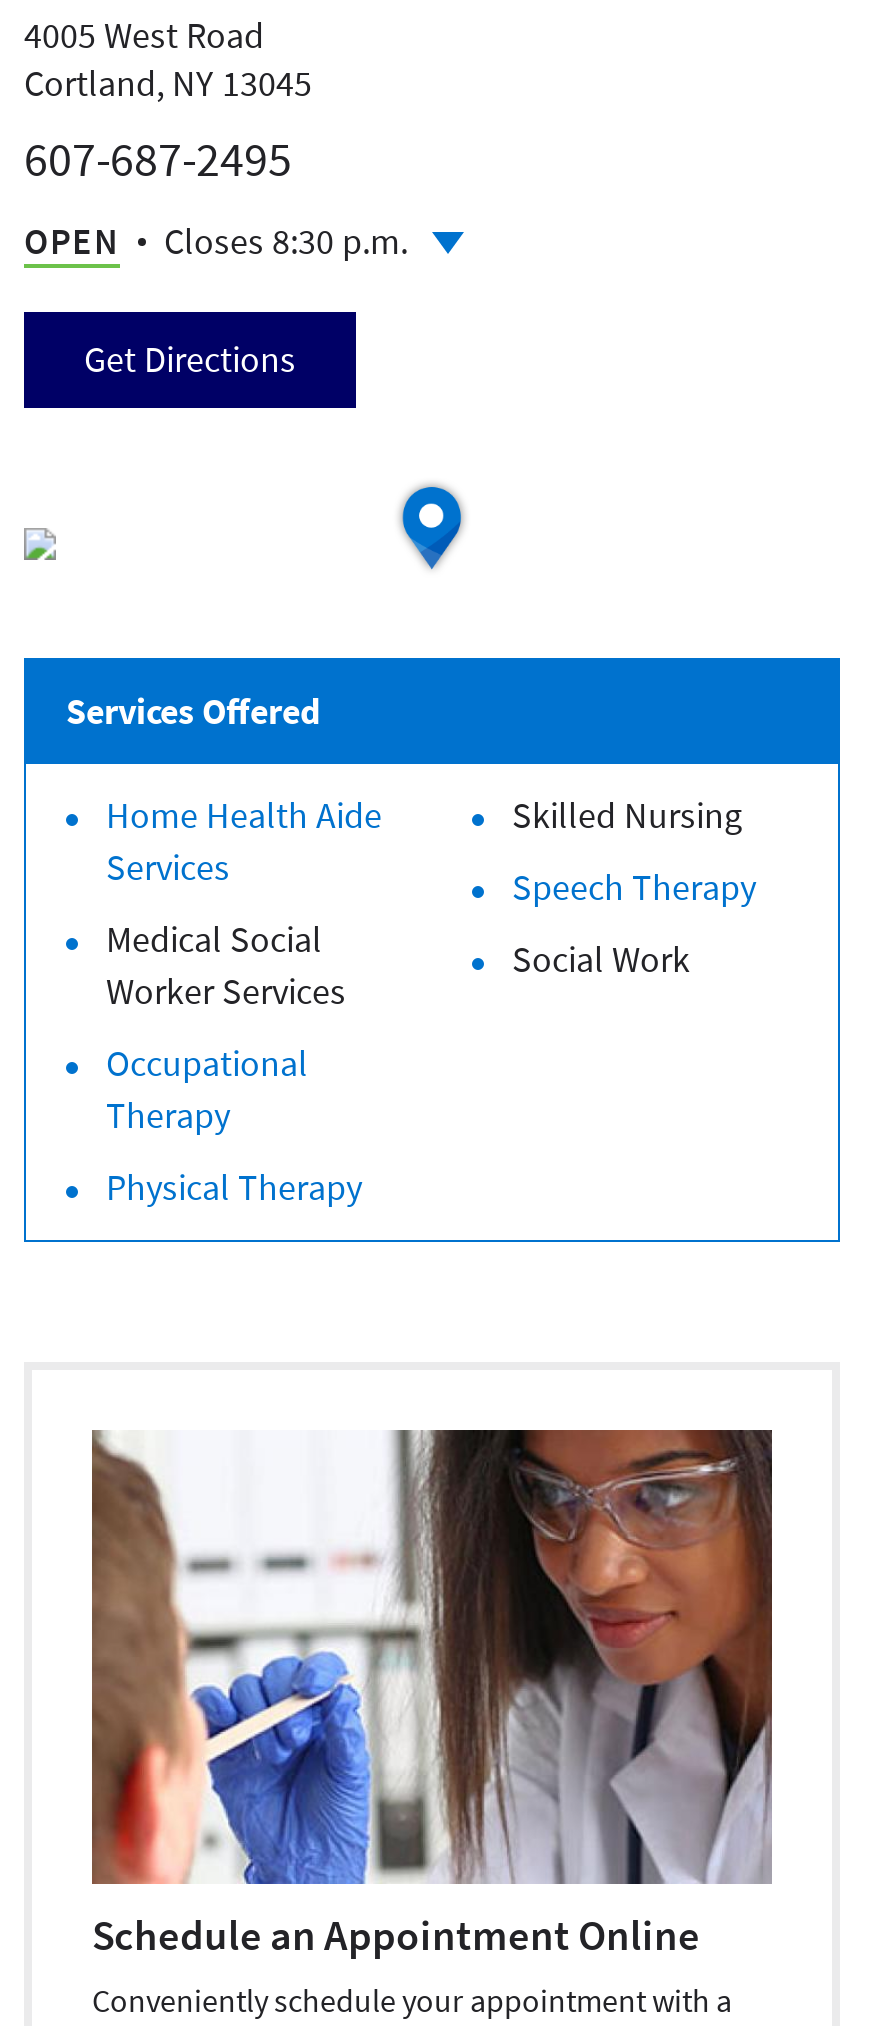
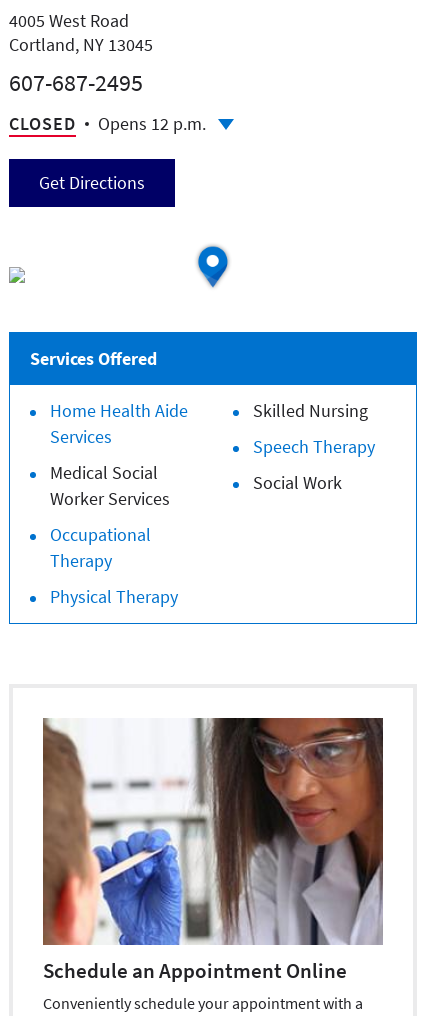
- OPEN
- Closes 8:30 p.m.
+ CLOSED
+ Opens 12 p.m.
